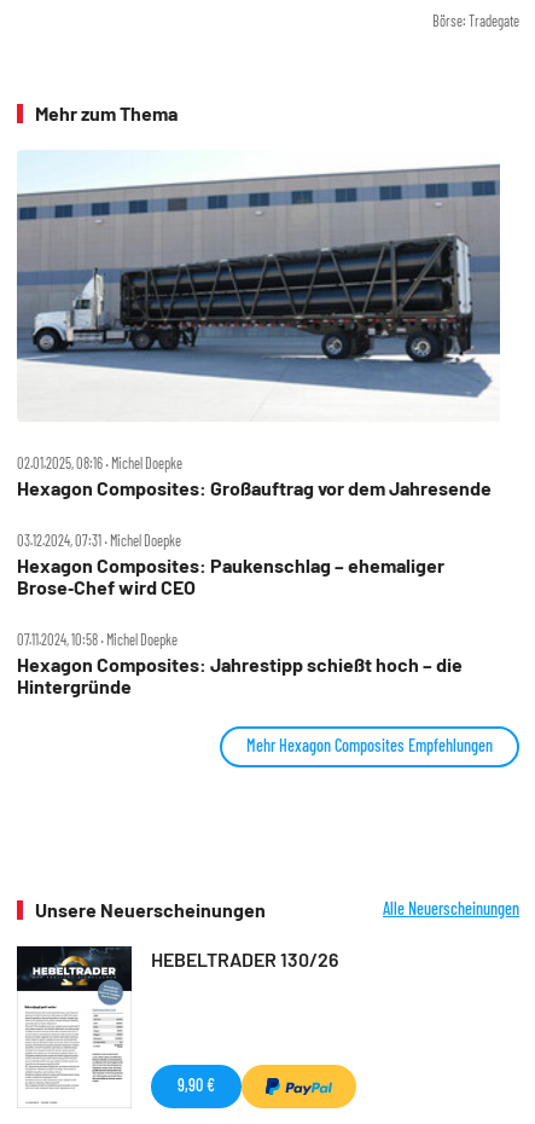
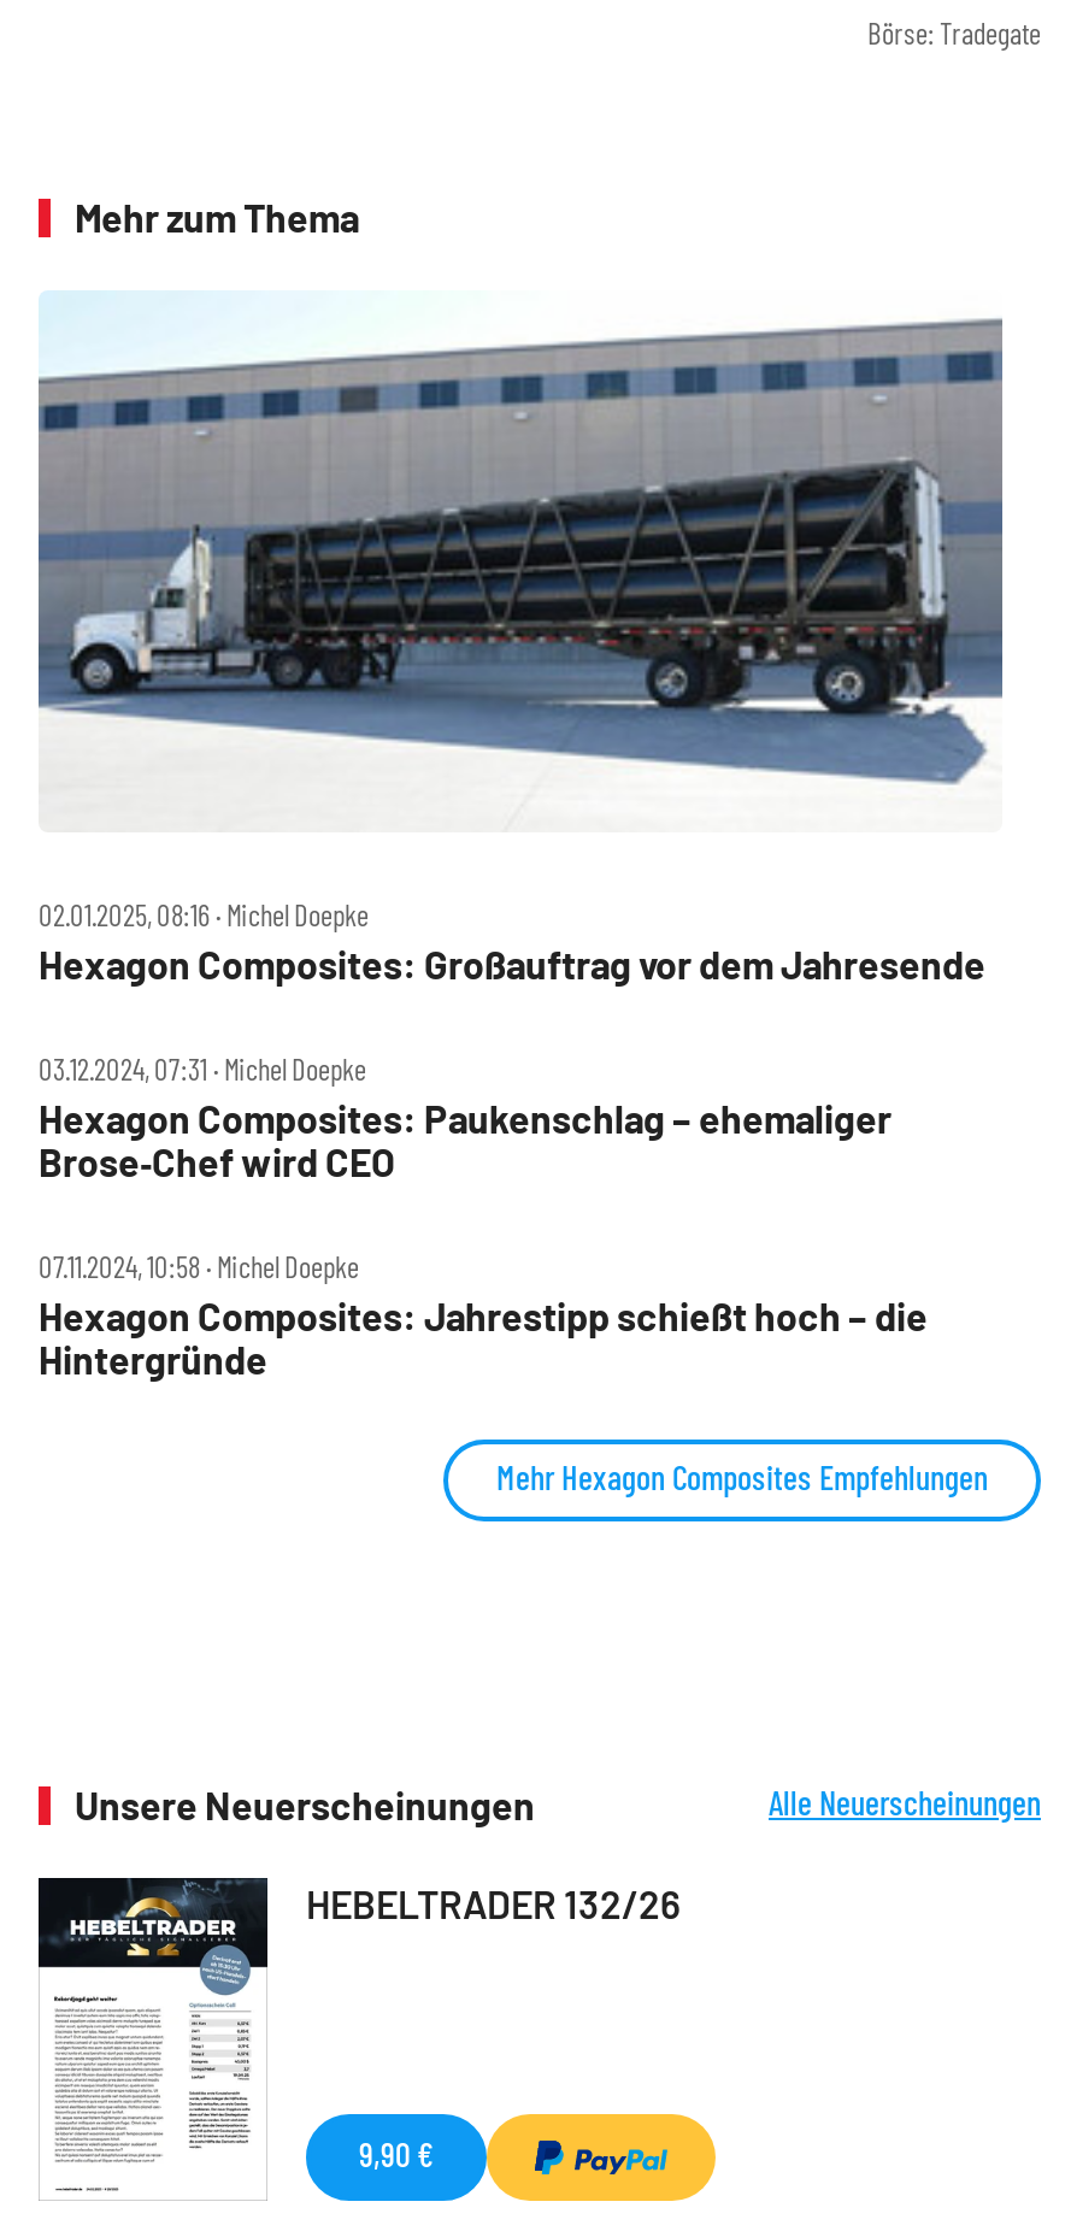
- HEBELTRADER 130/26
+ HEBELTRADER 132/26
